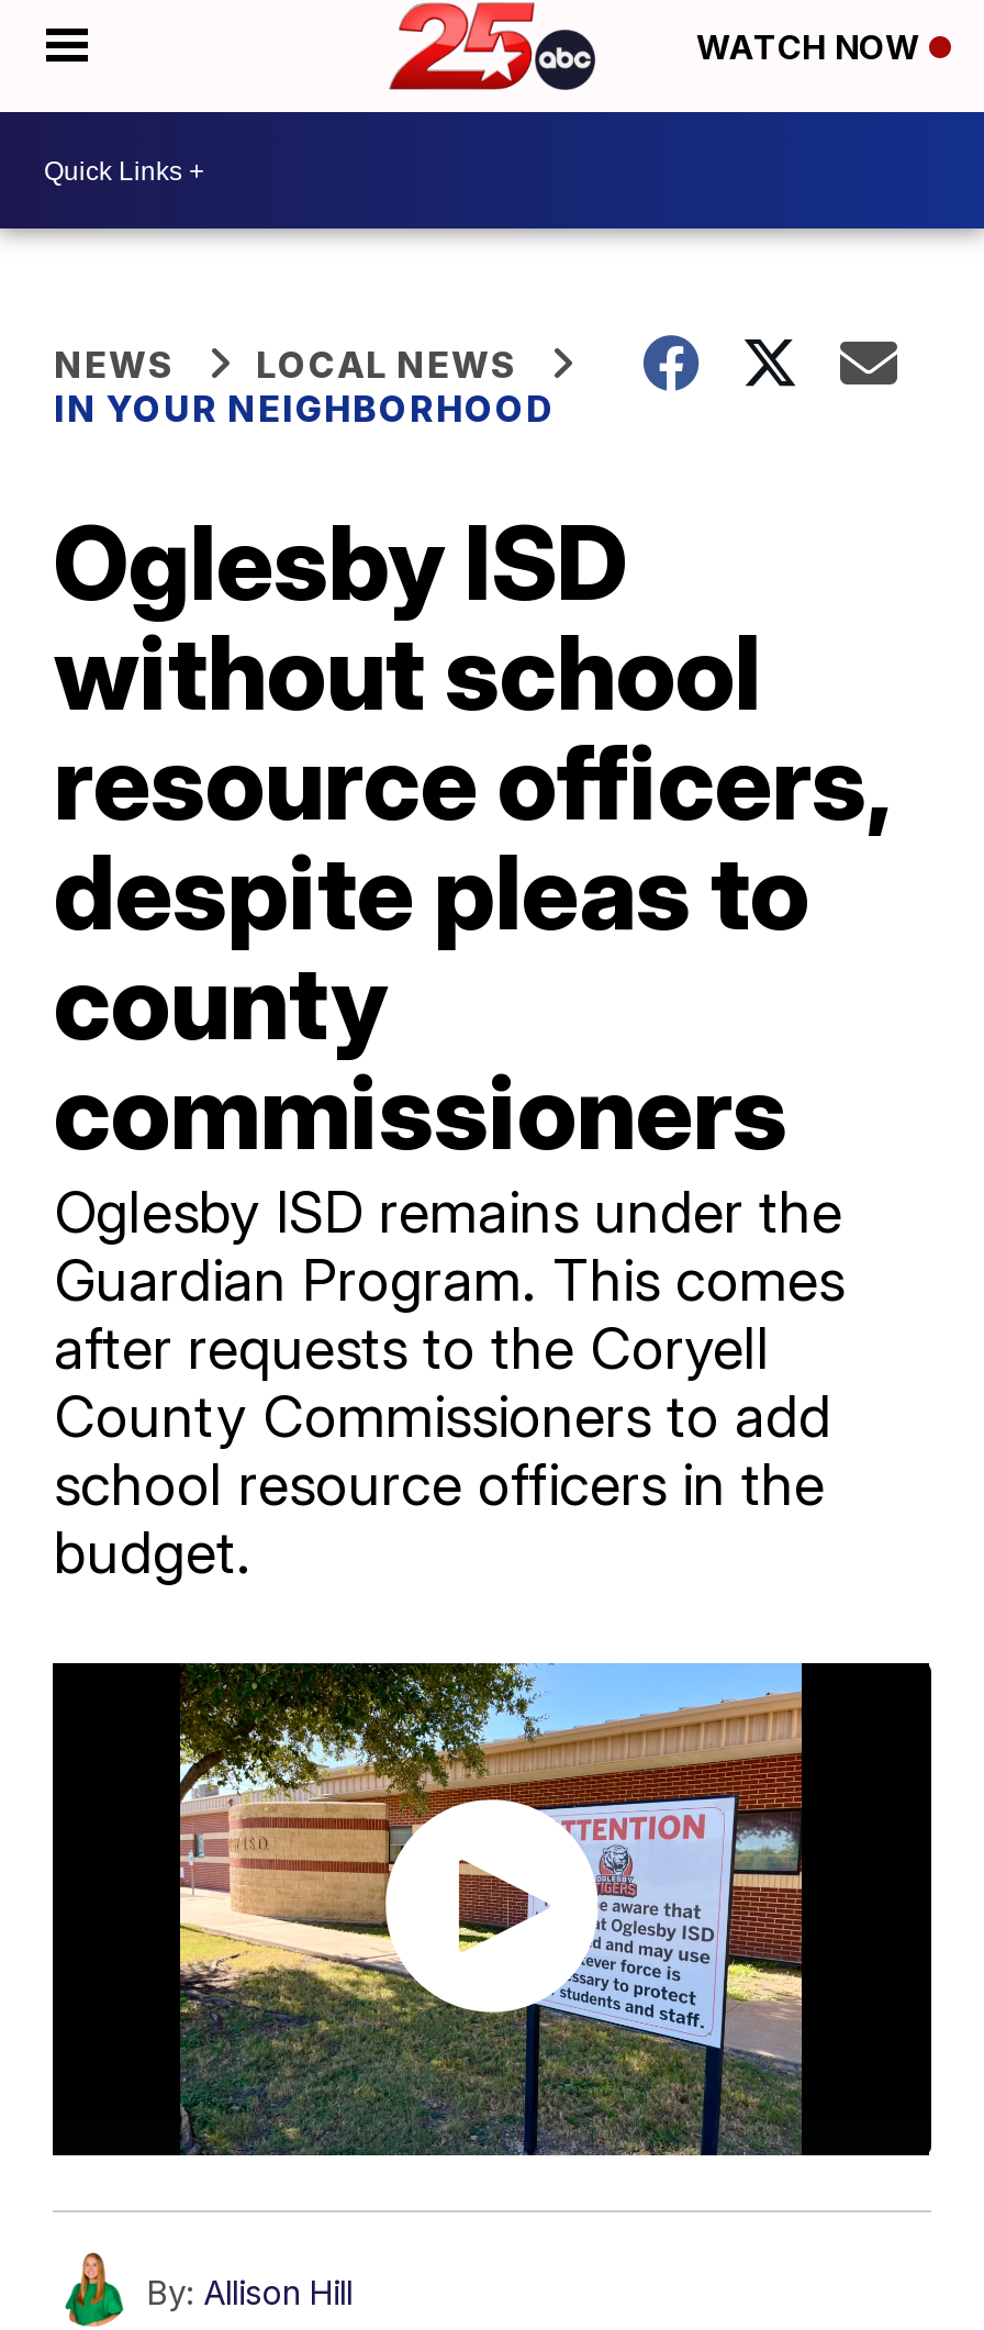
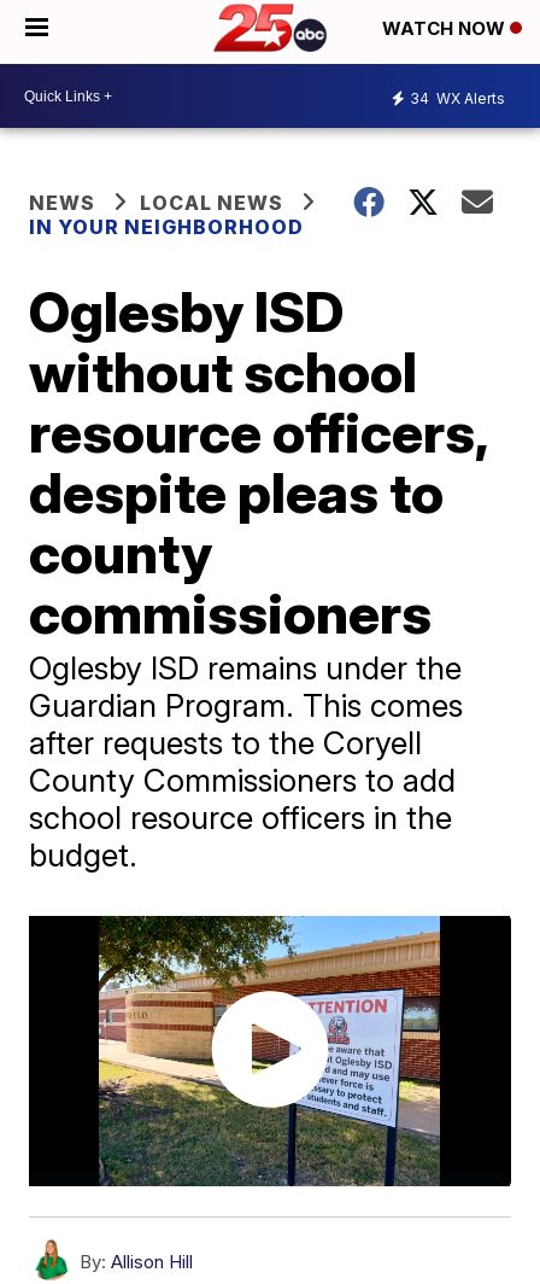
+ 34 WX Alerts
